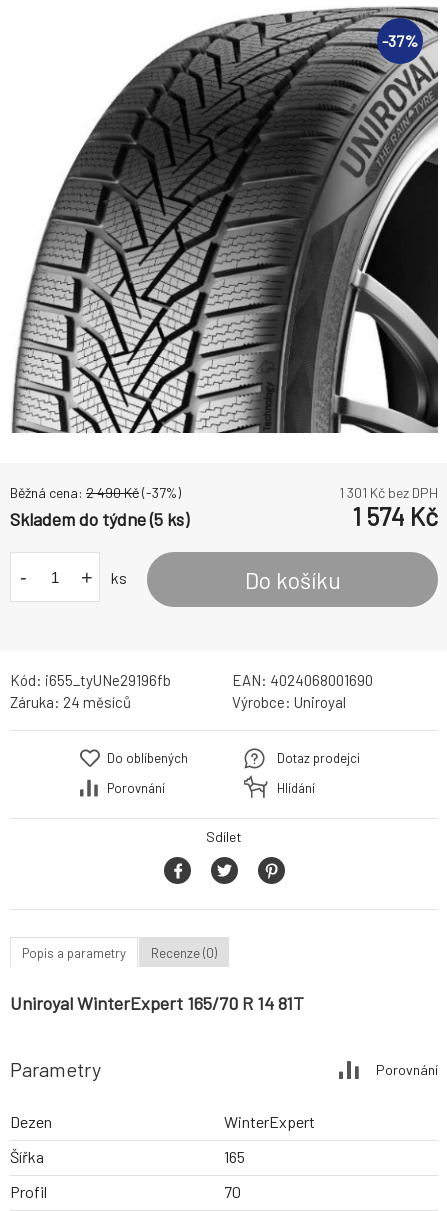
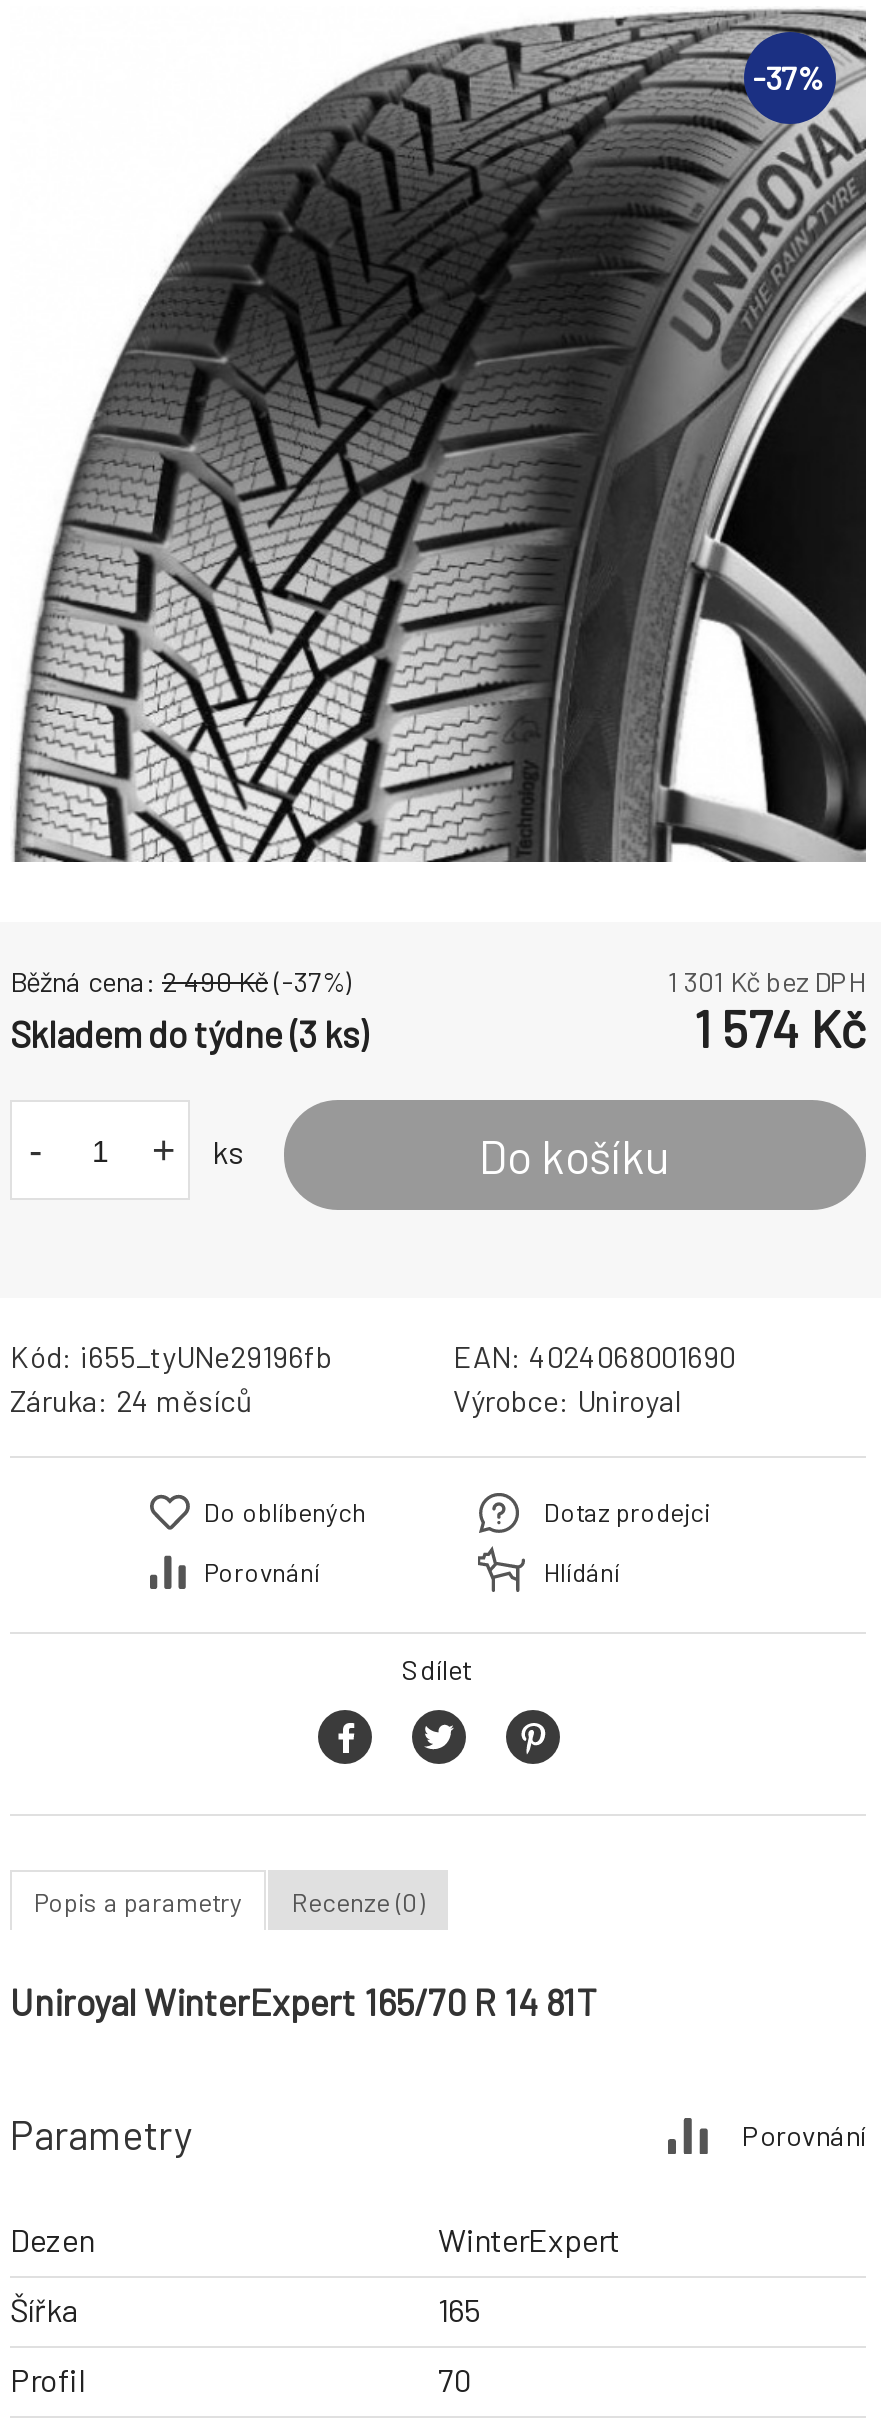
- Skladem do týdne (5 ks)
+ Skladem do týdne (3 ks)
